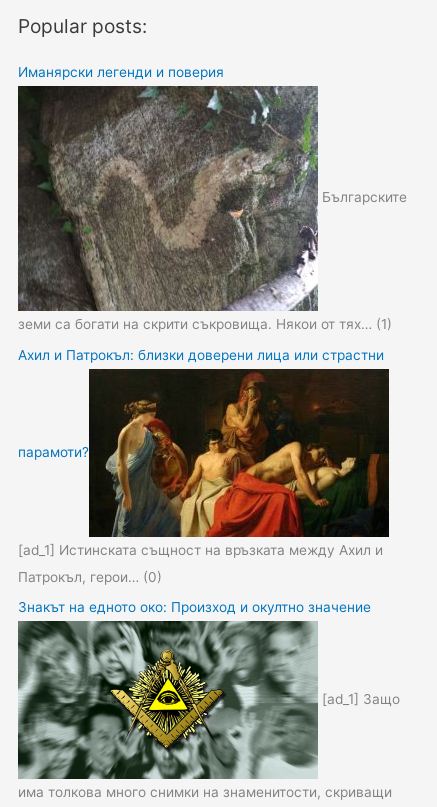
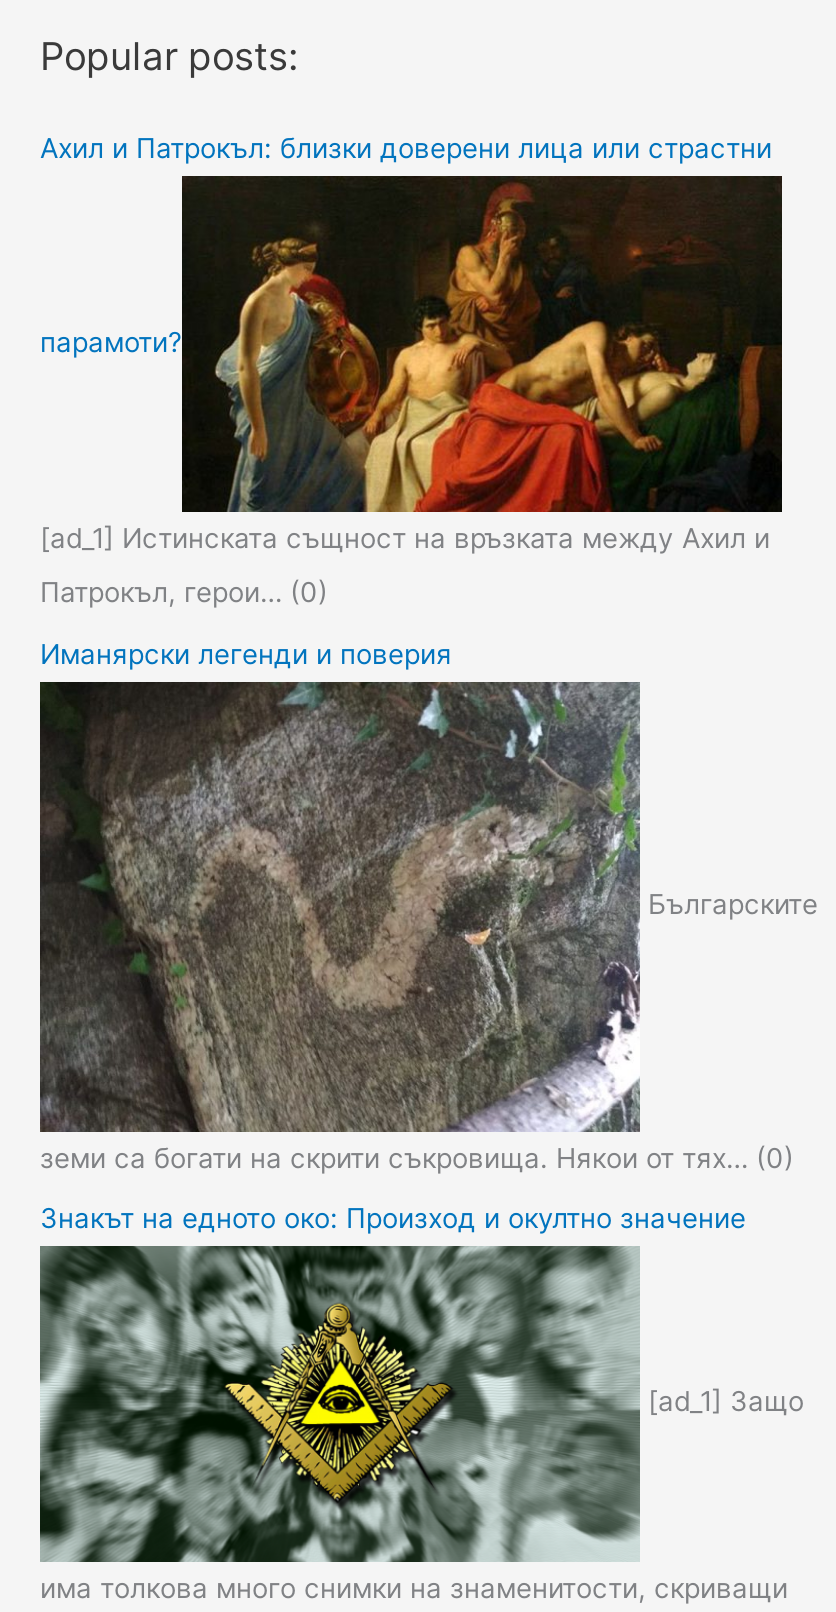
moved down: Иманярски легенди и поверия

moved down: [image] | Българските

- земи са богати на скрити съкровища. Някои от тях… (1)

moved up: [image] | Ахил и Патрокъл: близки доверени лица или страстни | парамоти? | Патрокъл, герои… (0)

+ земи са богати на скрити съкровища. Някои от тях… (0)
